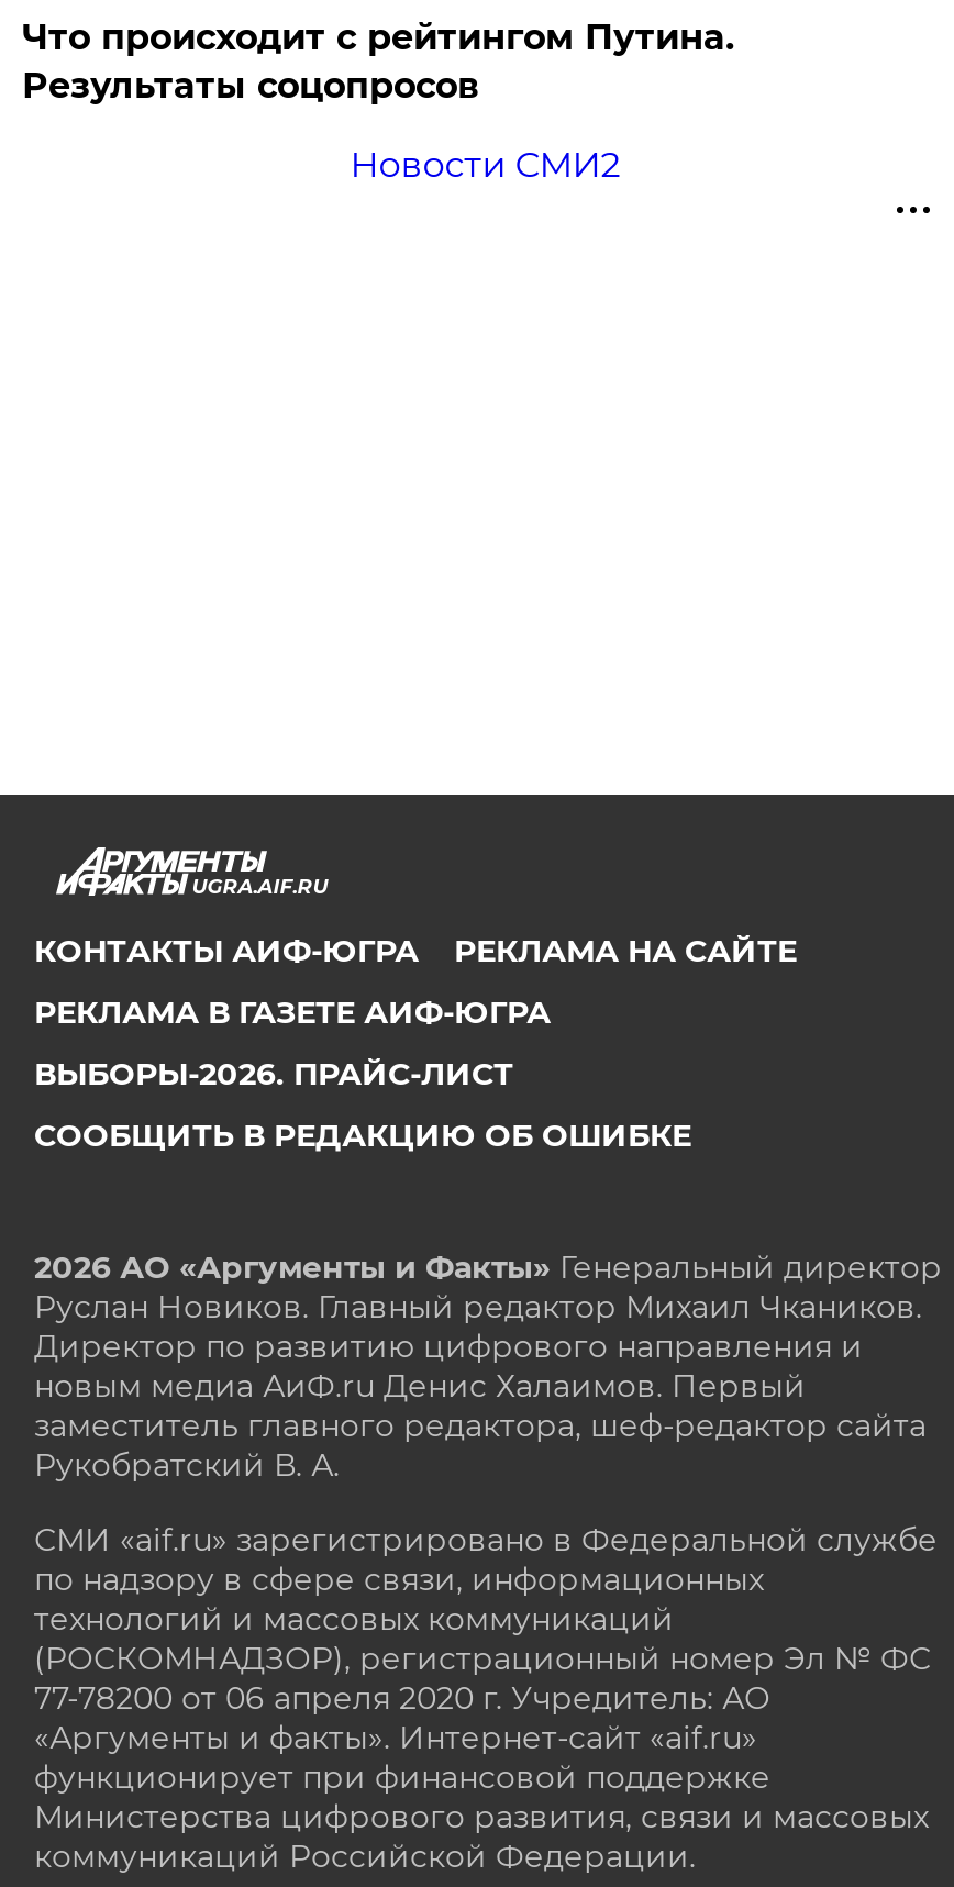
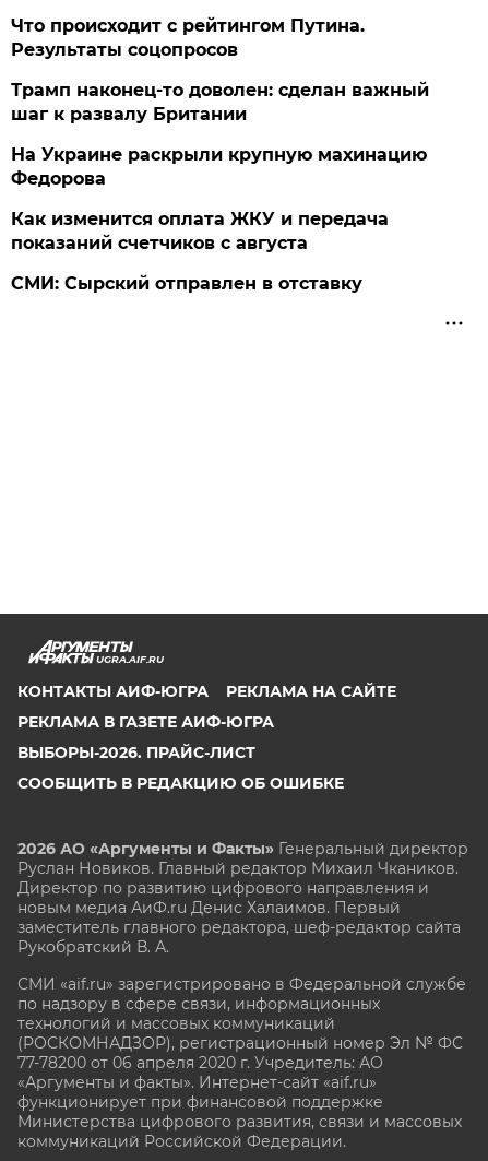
- Новости СМИ2
+ Трамп наконец-то доволен: сделан важный
+ шаг к развалу Британии
+ На Украине раскрыли крупную махинацию
+ Федорова
+ Как изменится оплата ЖКУ и передача
+ показаний счетчиков с августа
+ СМИ: Сырский отправлен в отставку
